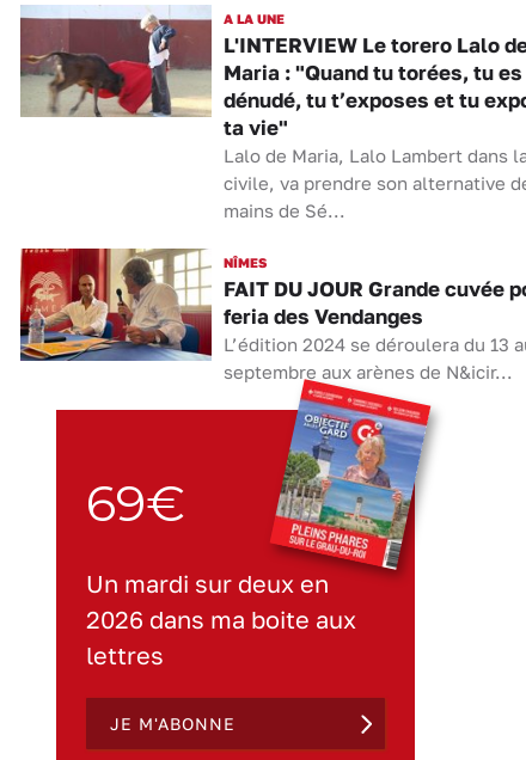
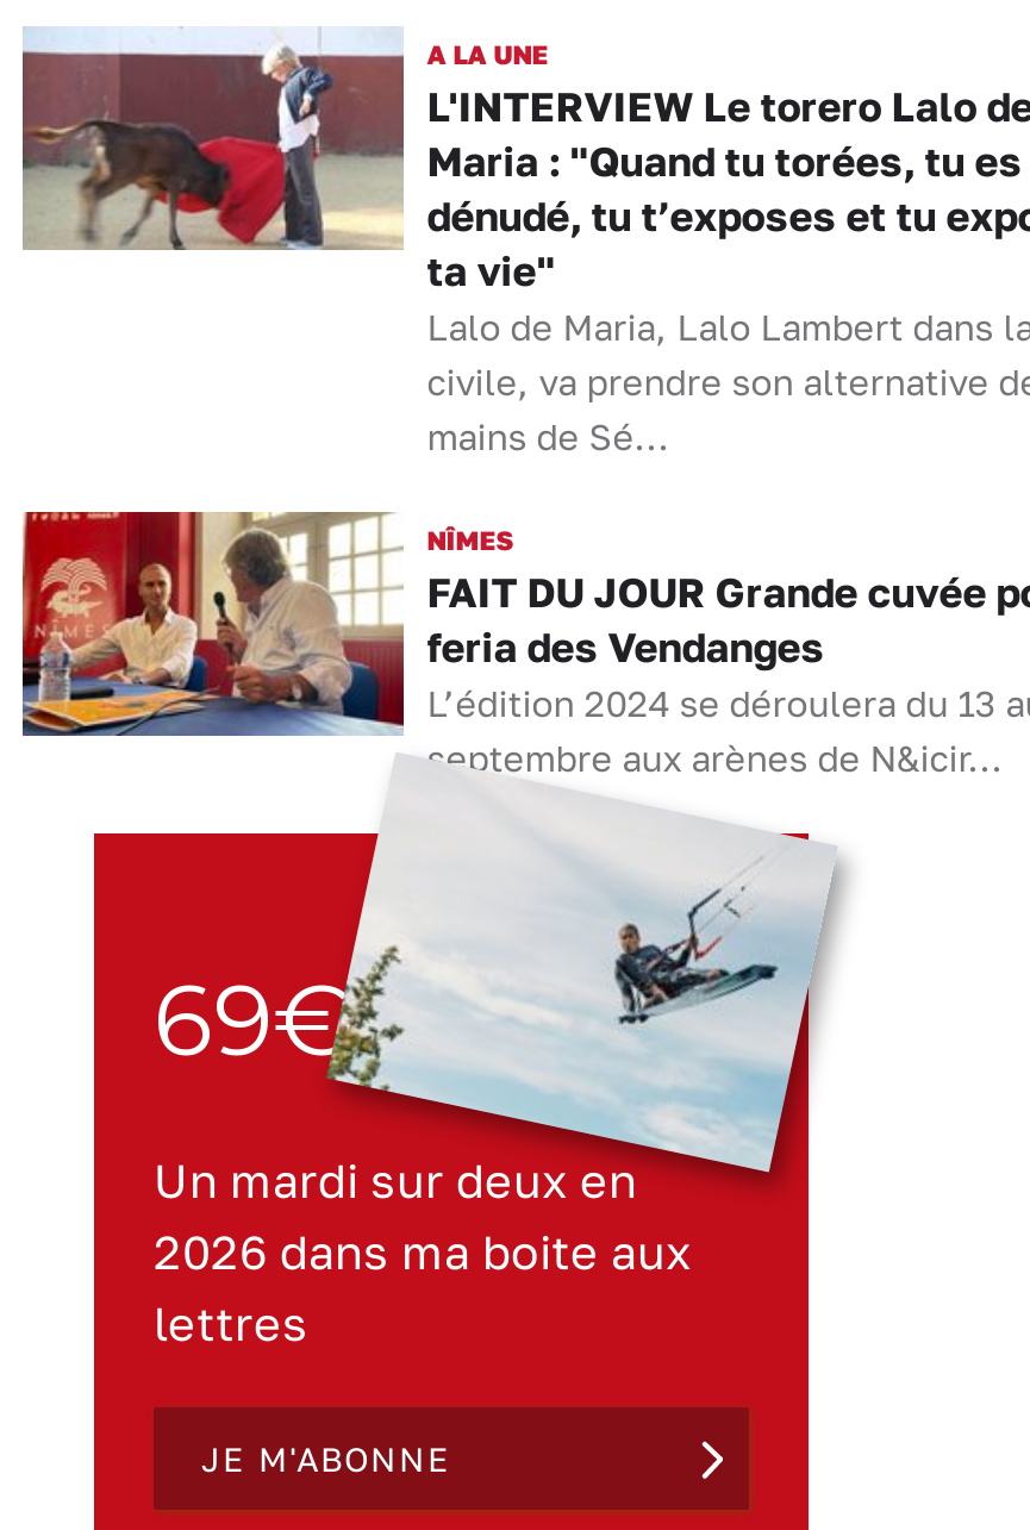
- [image]
+ [image]
